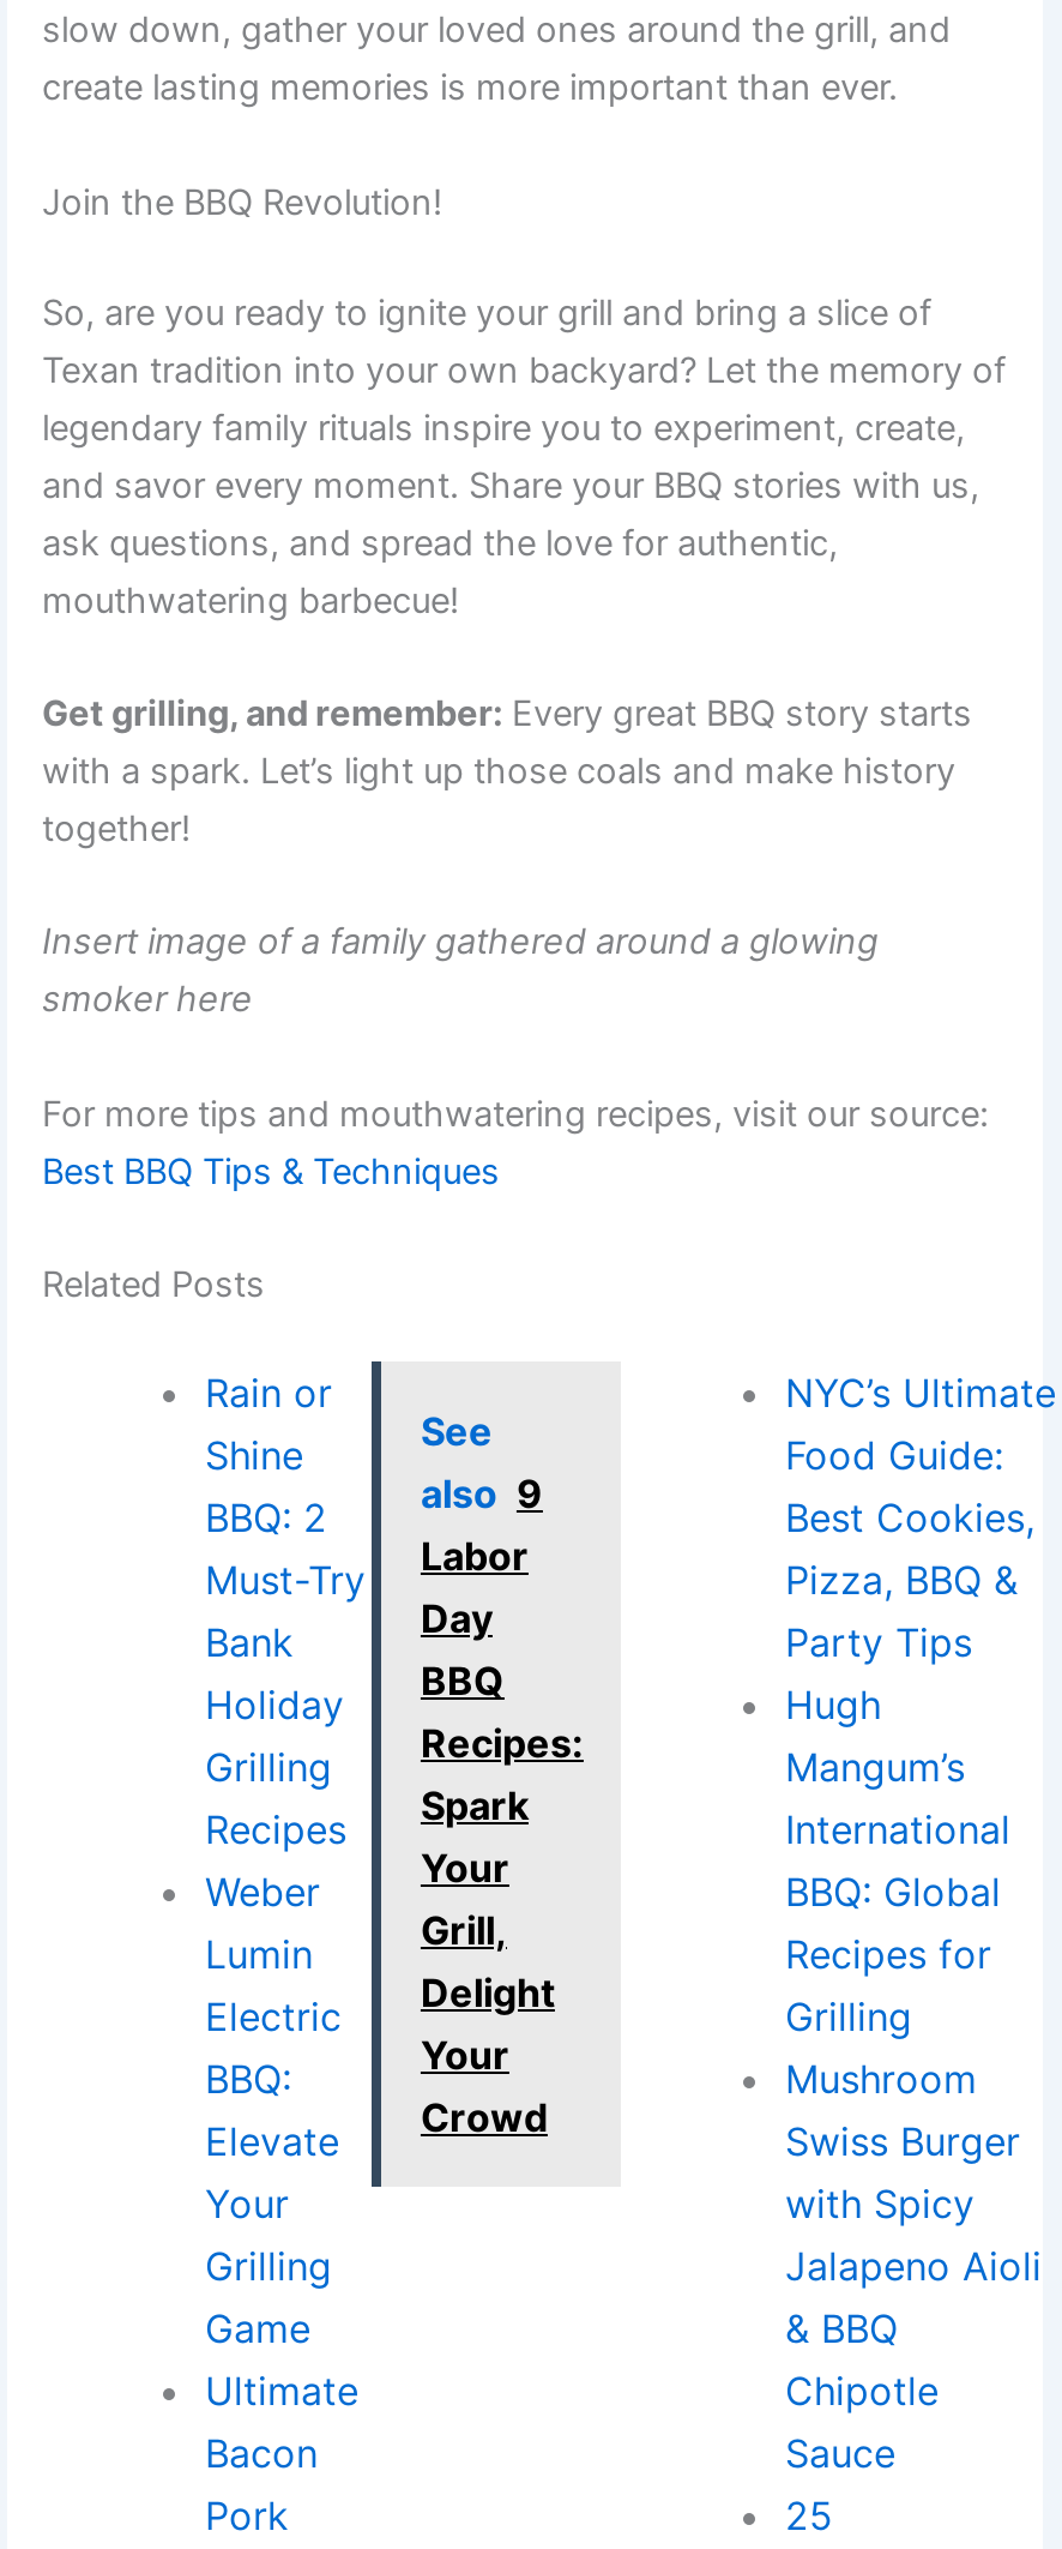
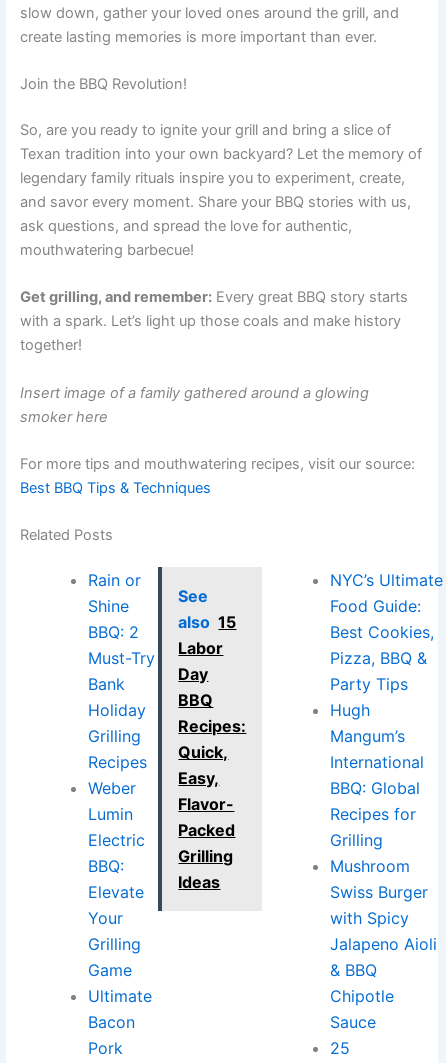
- BBQ: 2 also 9
+ BBQ: 2 also 15

- Spark
- Your
- Grill,
- Delight
- Your
- Crowd
+ Quick,
+ Easy,
+ Flavor-
+ Packed
+ Grilling
+ Ideas
